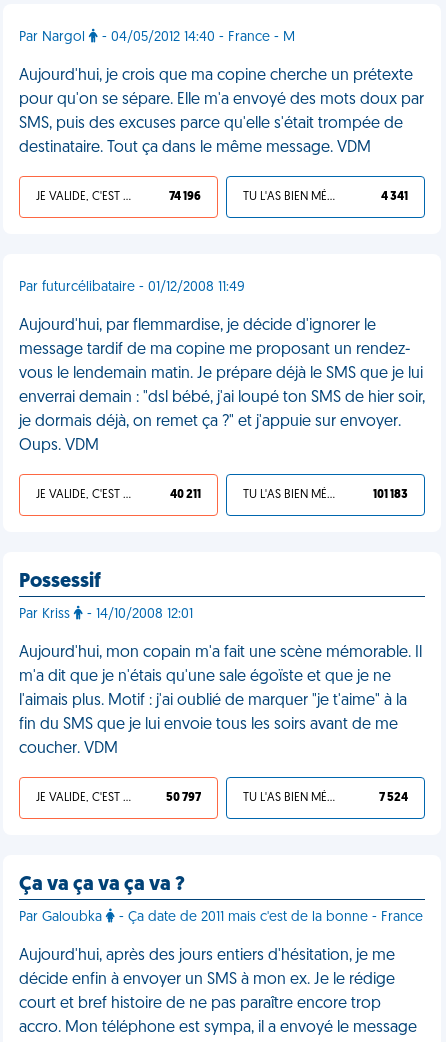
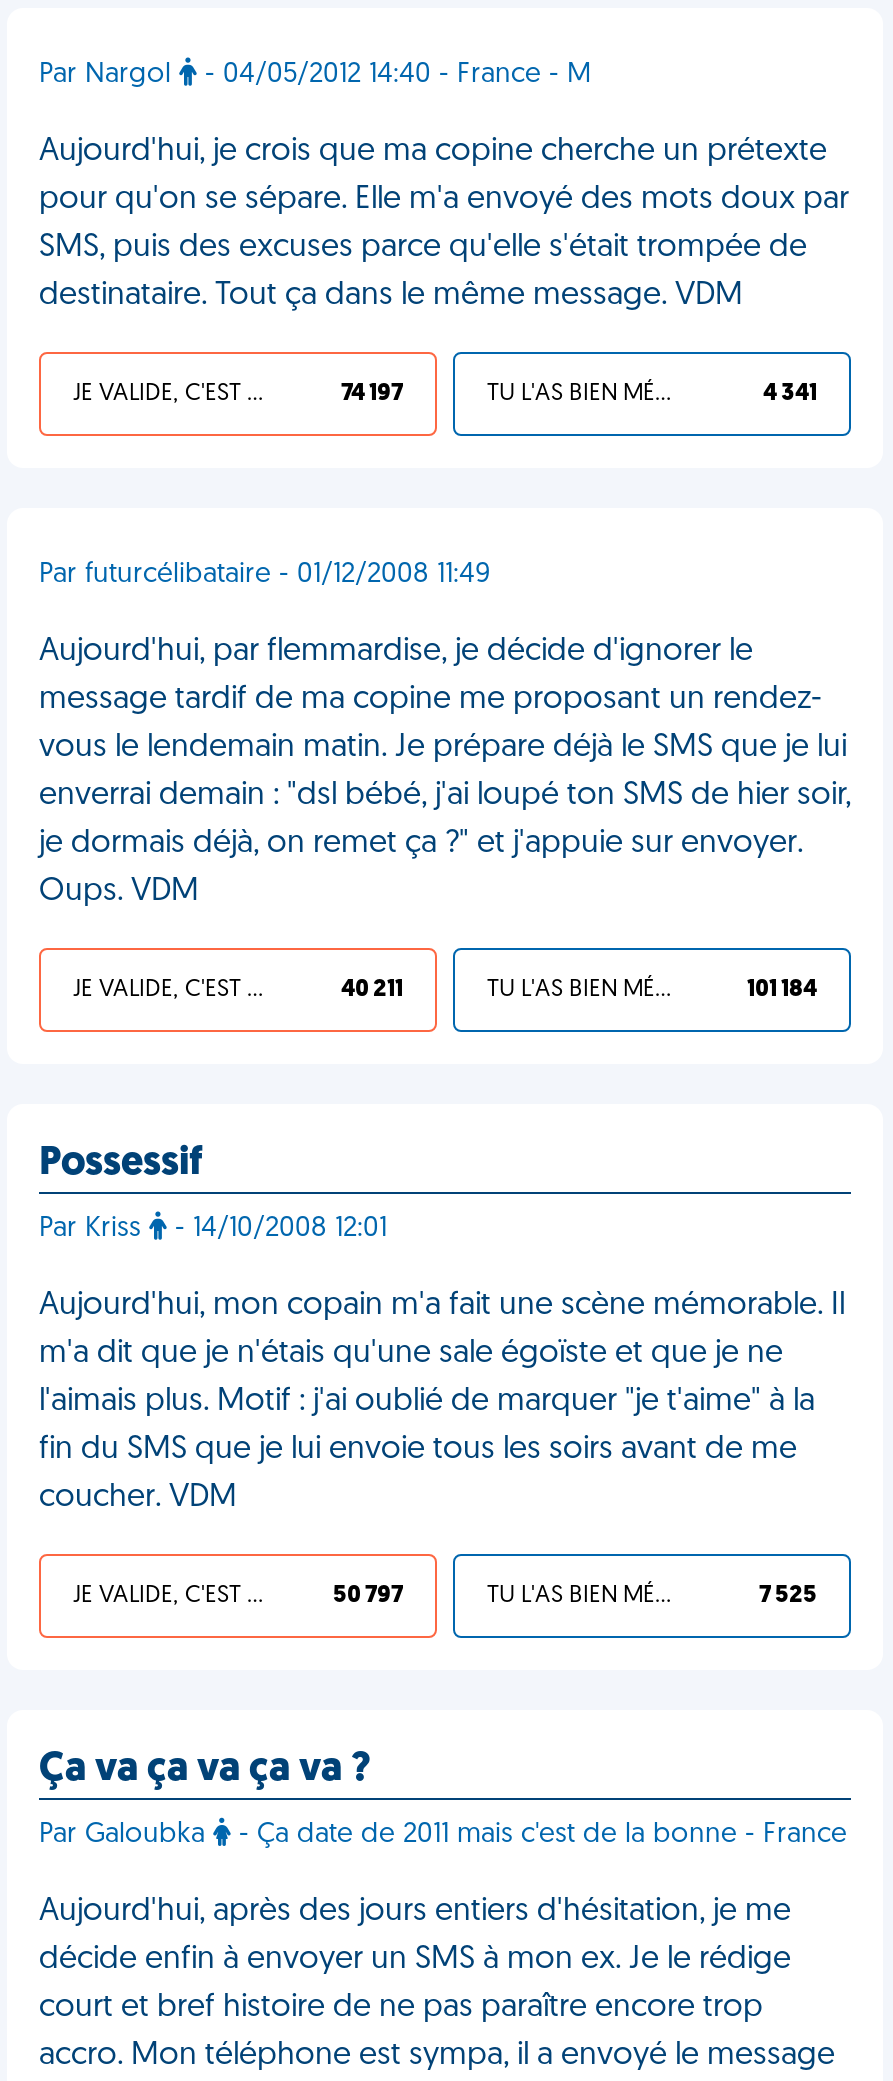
- 74 196
+ 74 197

- 101 183
+ 101 184

- 7 524
+ 7 525
